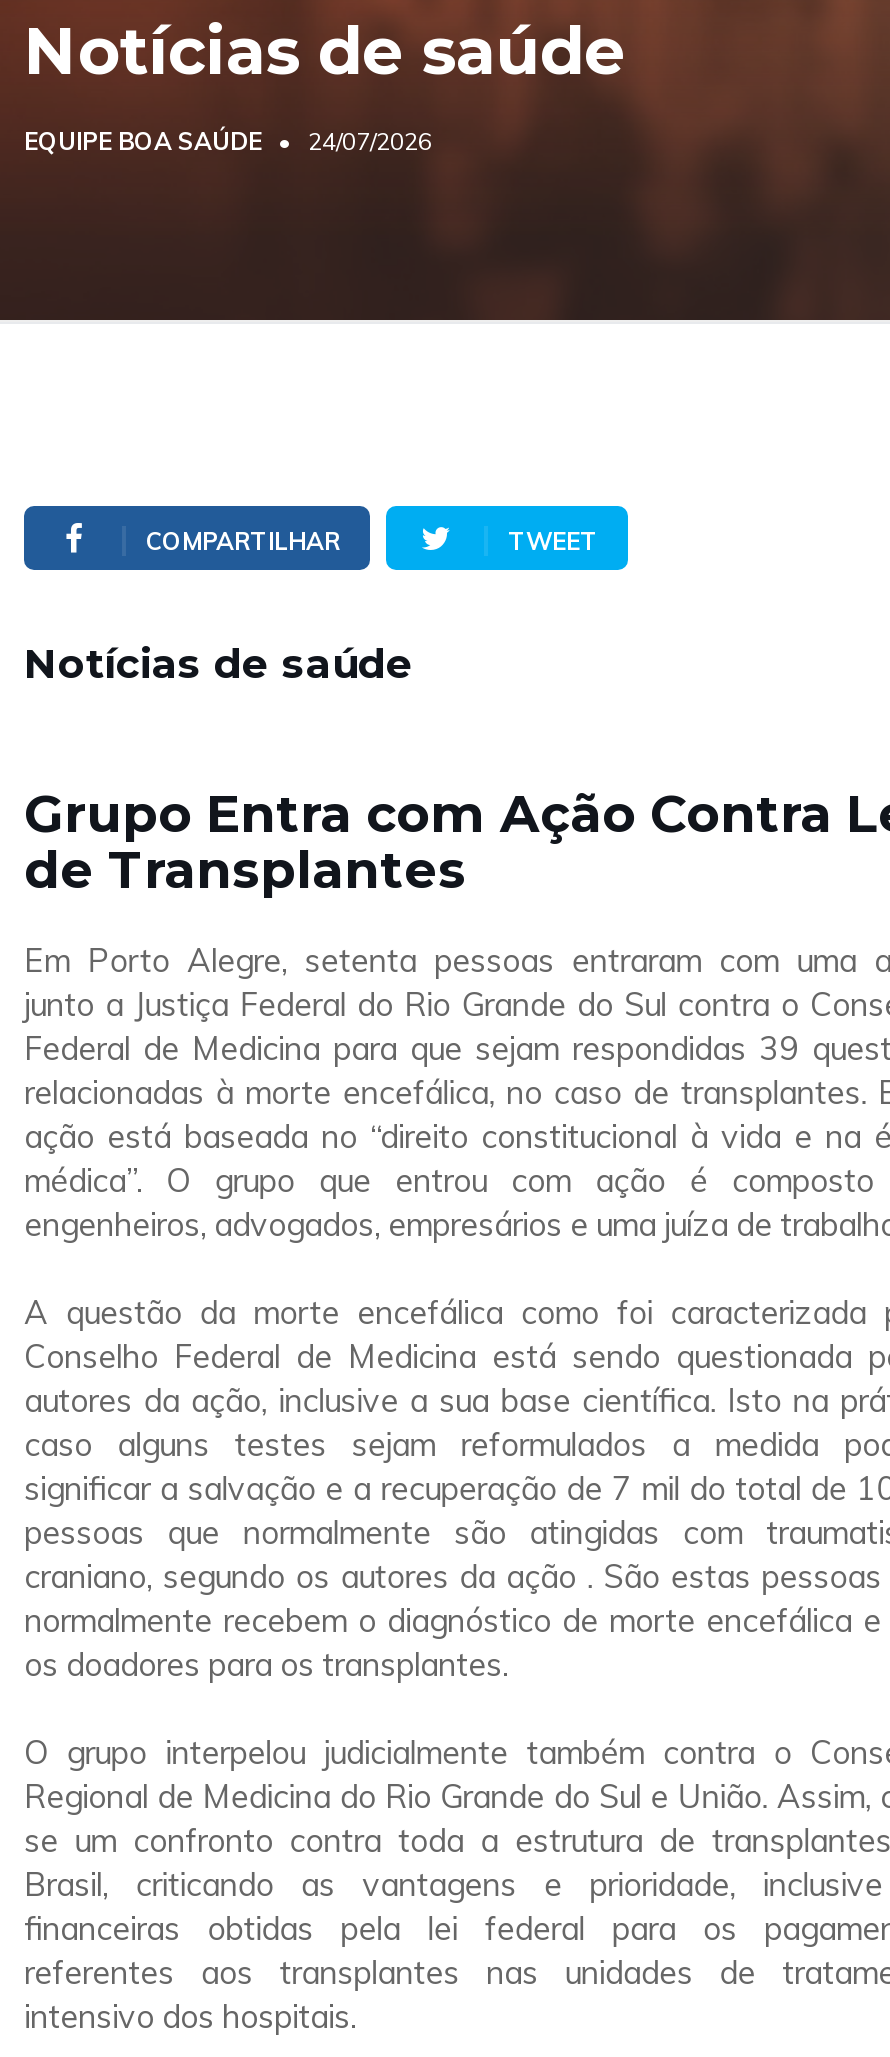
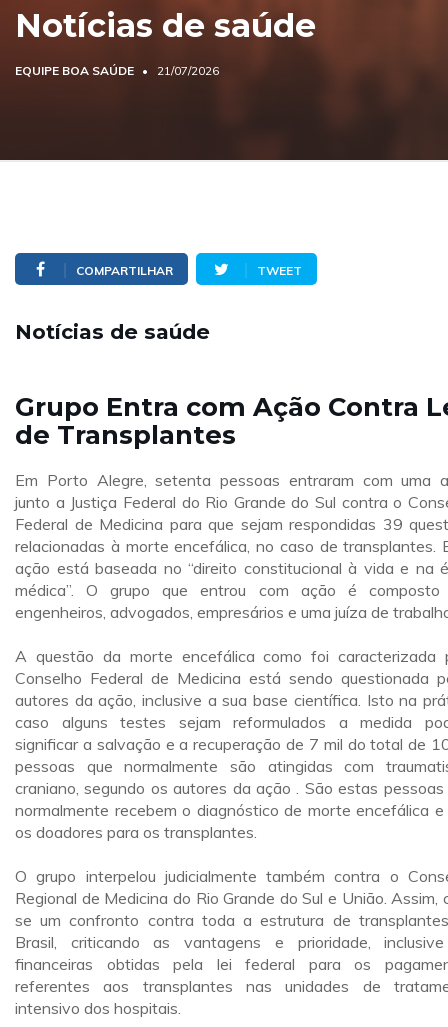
- EQUIPE BOA SAÚDE 24/07/2026
+ EQUIPE BOA SAÚDE 21/07/2026
